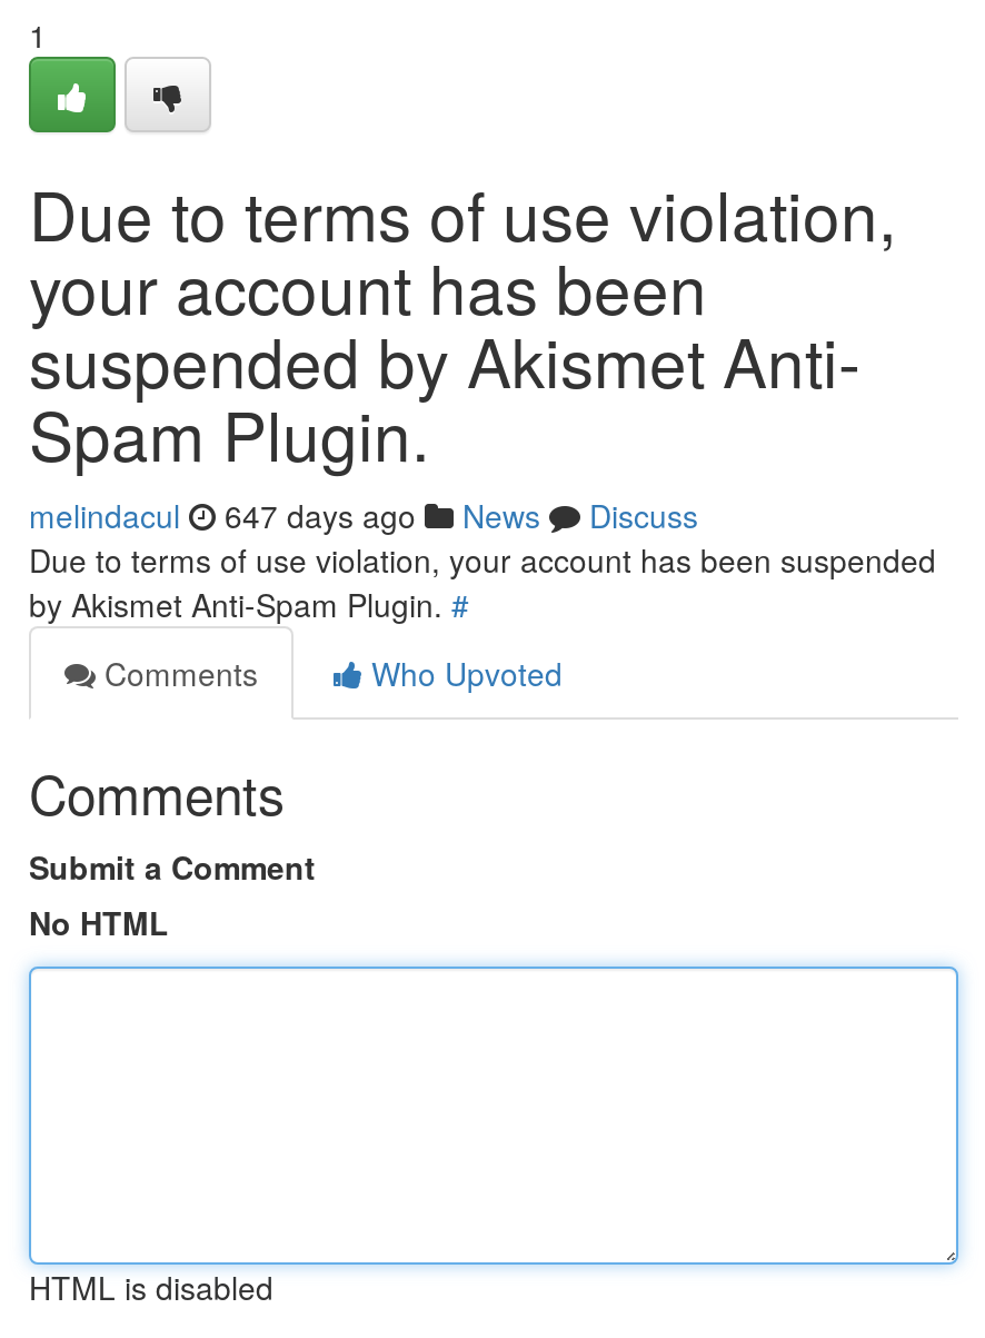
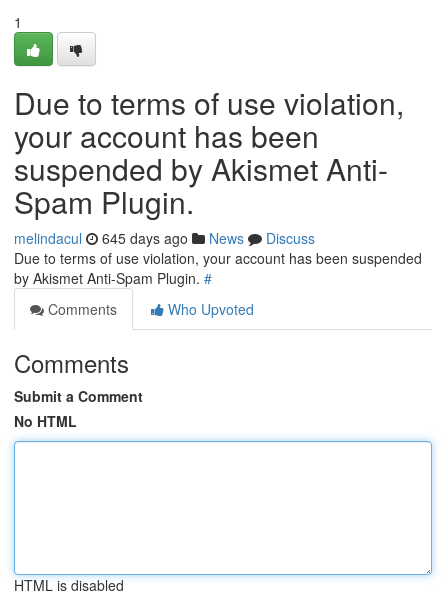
- melindacul 647 days ago News Discuss
+ melindacul 645 days ago News Discuss
